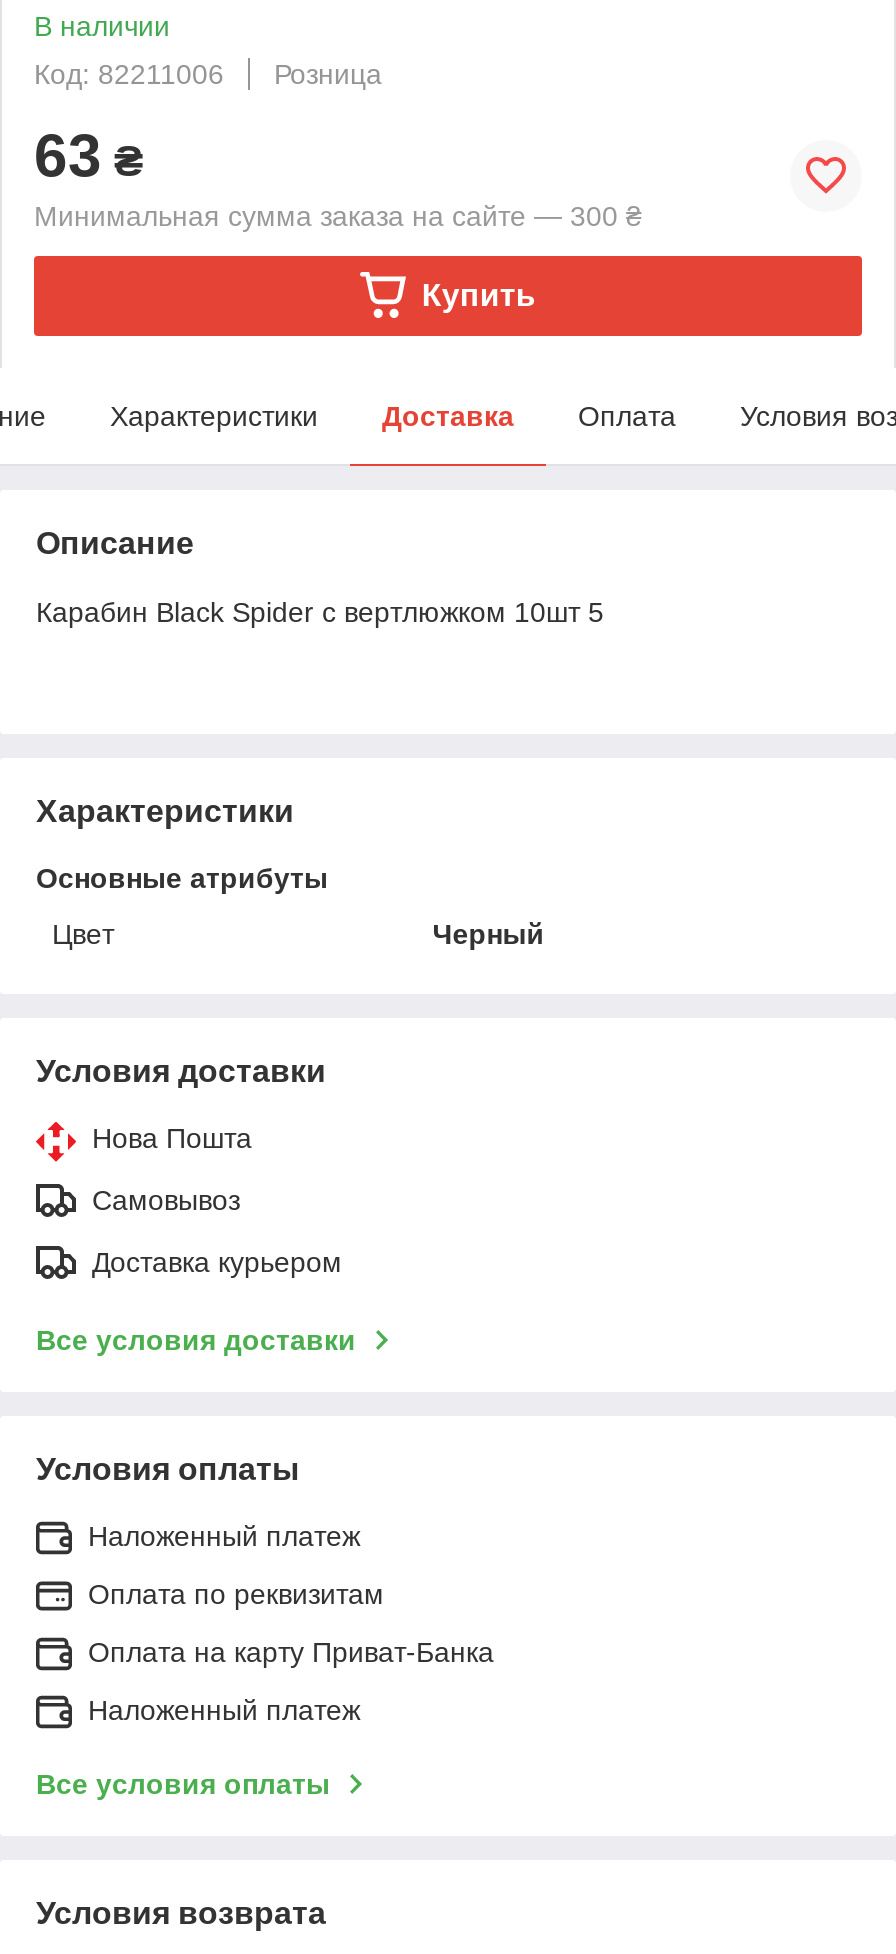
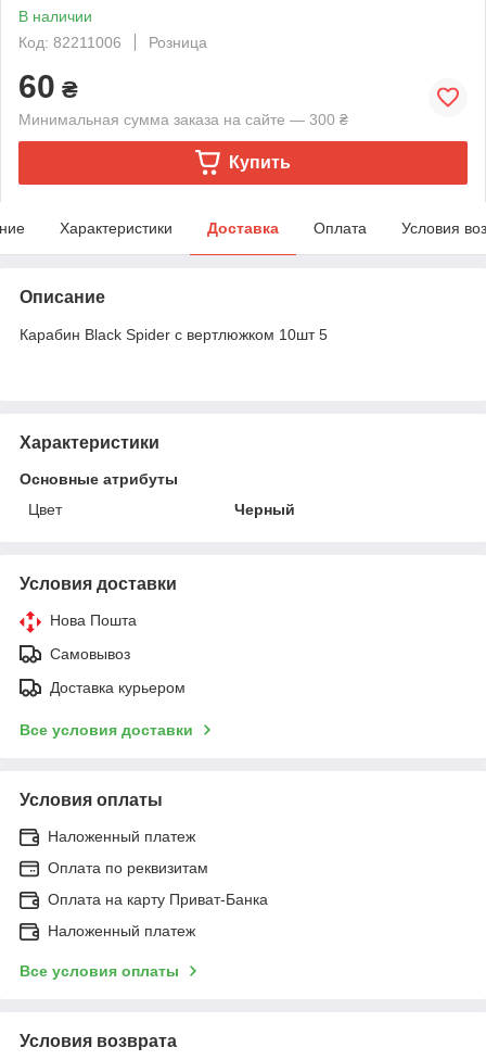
- 63 ₴
+ 60 ₴
